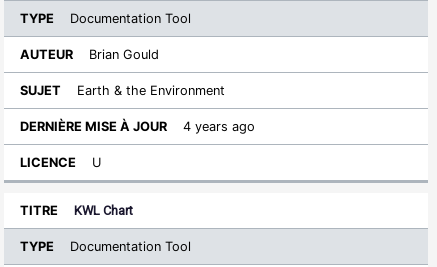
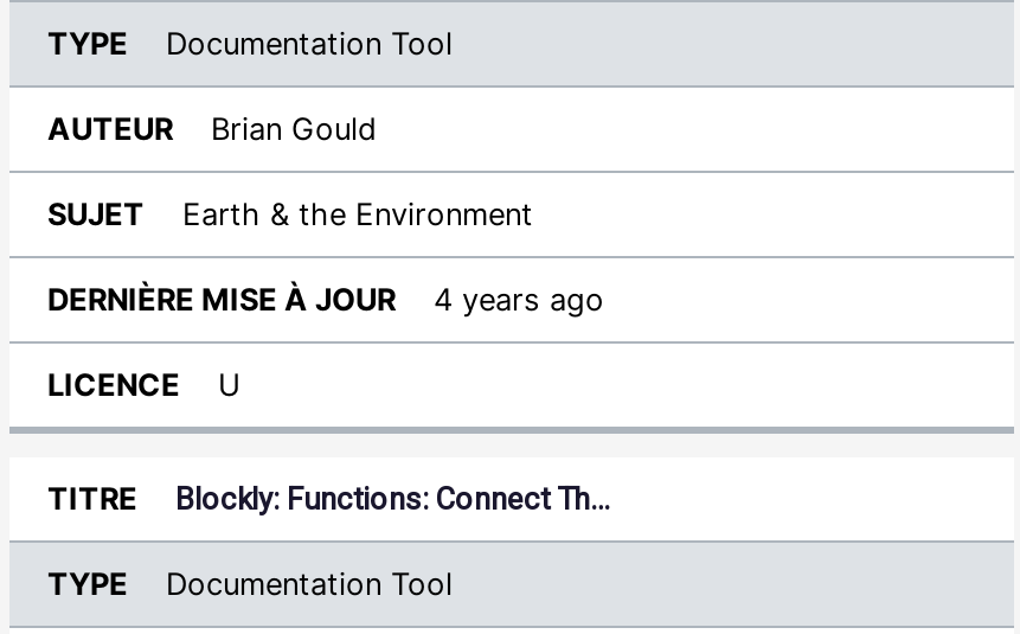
- KWL Chart
+ Blockly: Functions: Connect Th…
